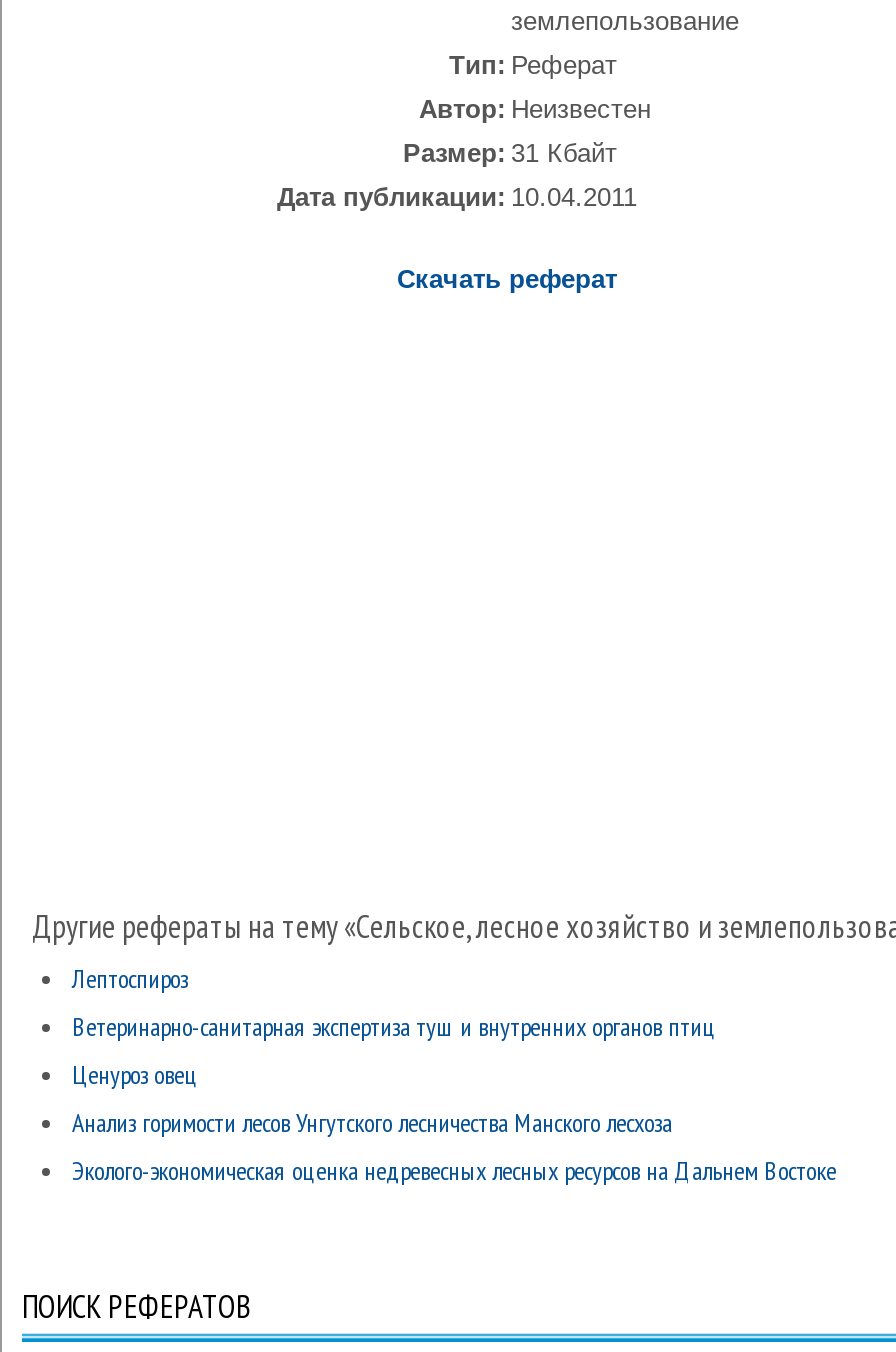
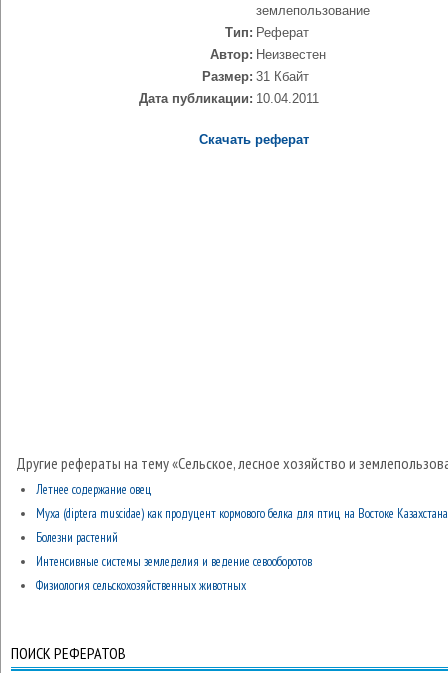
- Лептоспироз
- Ветеринарно-санитарная экспертиза туш и внутренних органов птиц
- Ценуроз овец
- Анализ горимости лесов Унгутского лесничества Манского лесхоза
- Эколого-экономическая оценка недревесных лесных ресурсов на Дальнем Востоке
+ Летнее содержание овец
+ Муха (diptera muscidae) как продуцент кормового белка для птиц на Востоке Казахстана
+ Болезни растений
+ Интенсивные системы земледелия и ведение севооборотов
+ Физиология сельскохозяйственных животных
